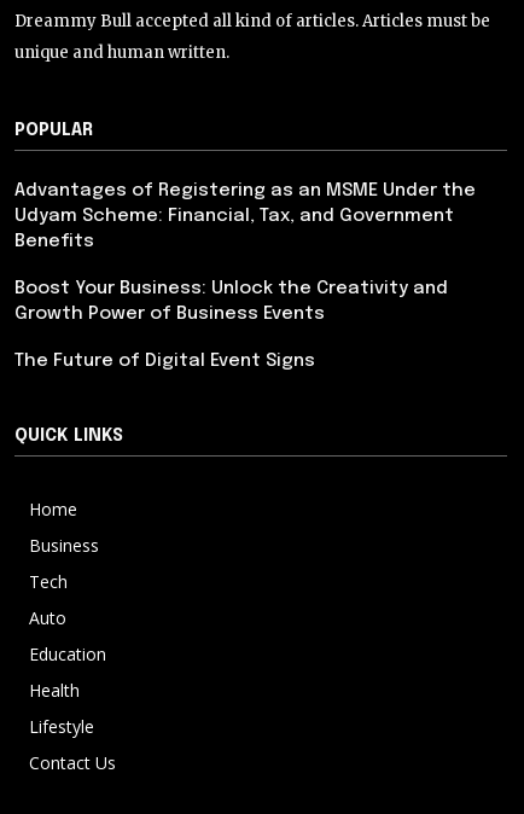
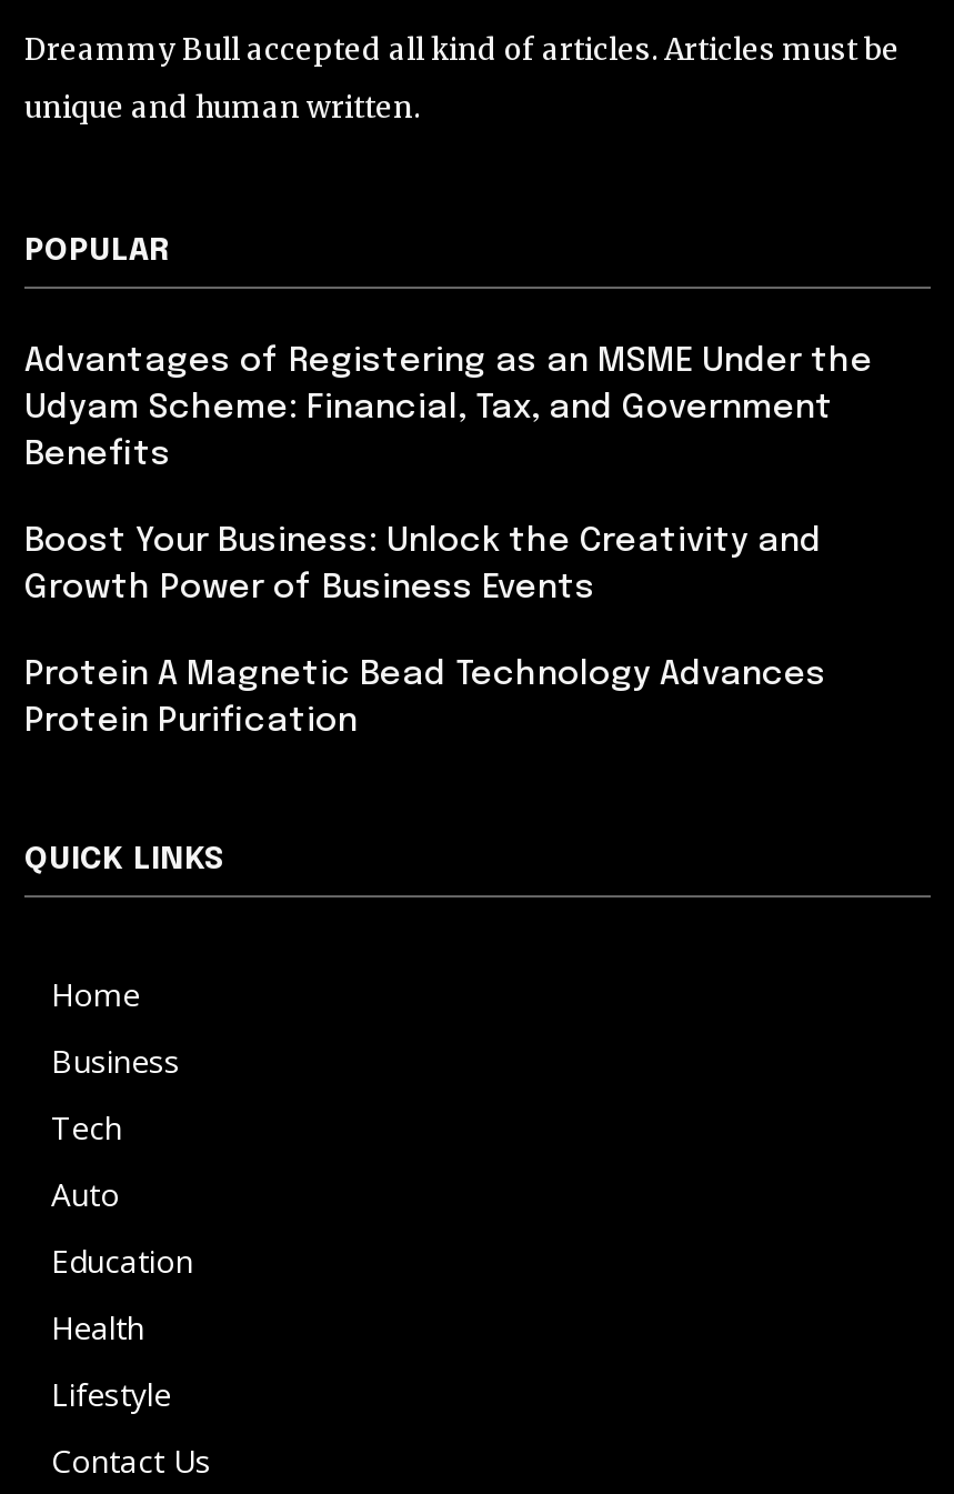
- The Future of Digital Event Signs
+ Protein A Magnetic Bead Technology Advances
+ Protein Purification
